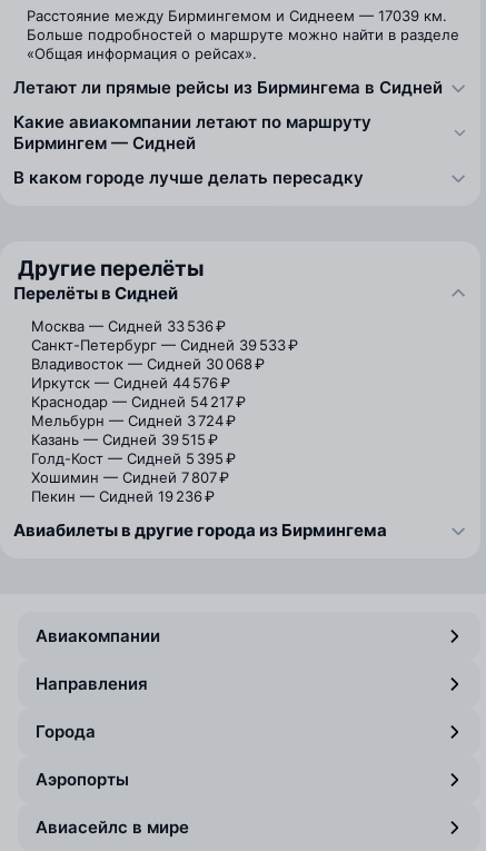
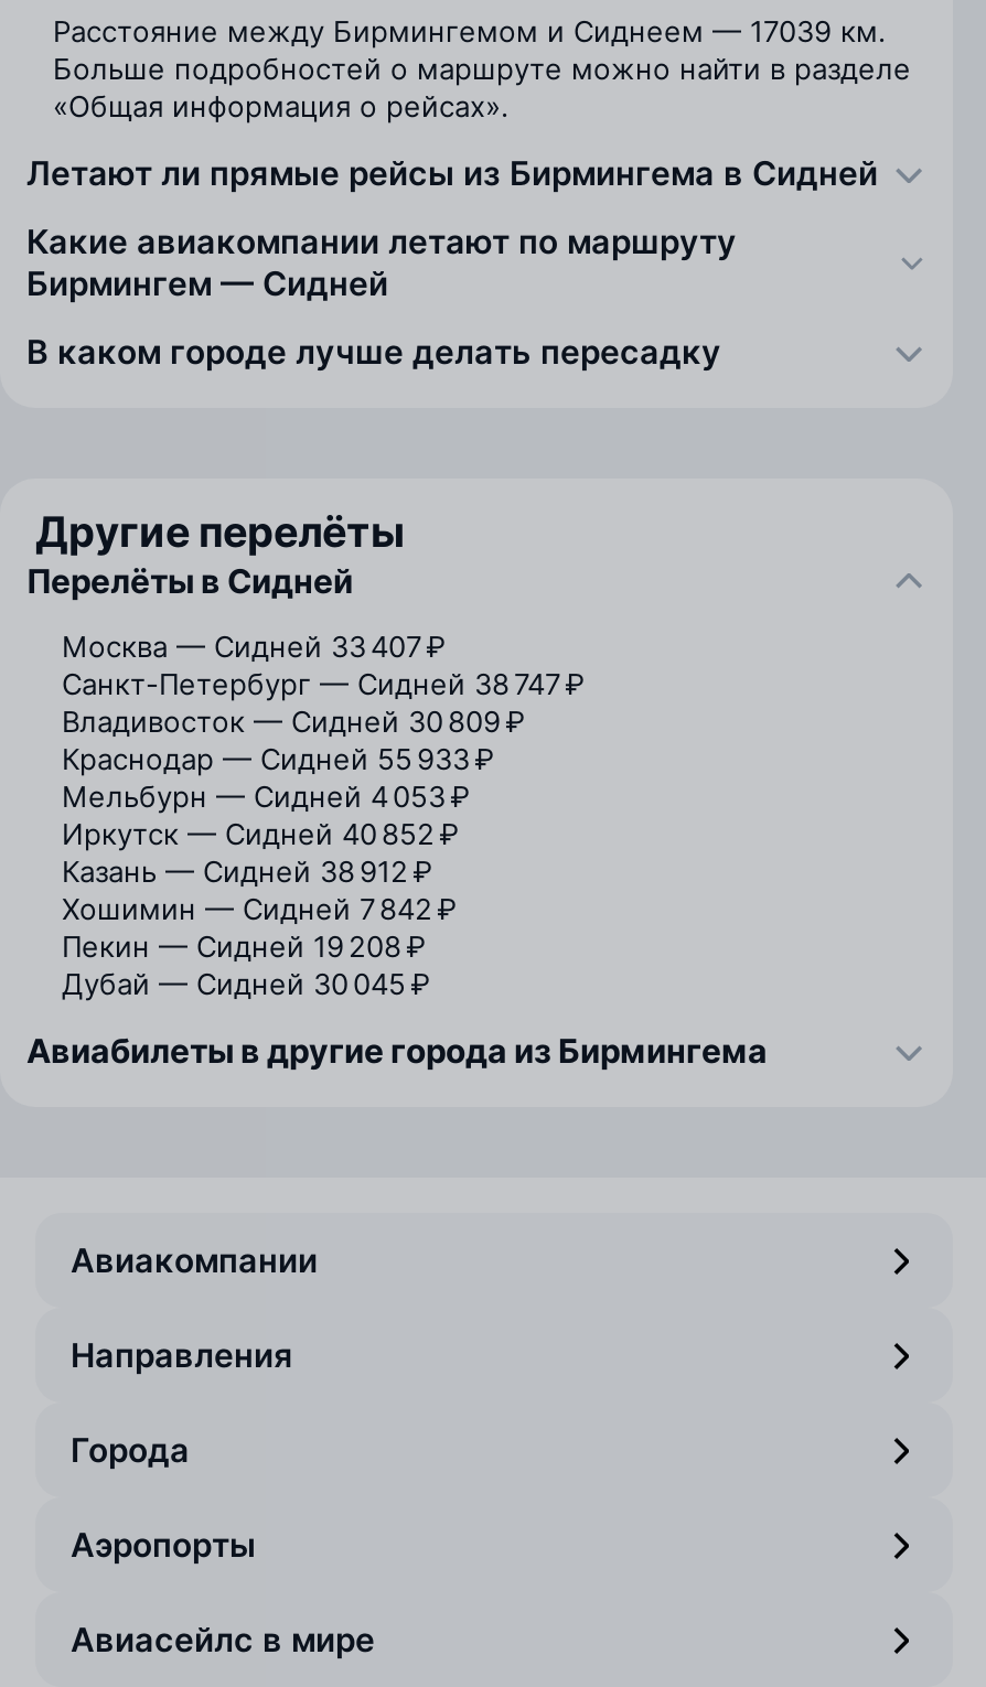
- Москва — Сидней 33 536 ₽
+ Москва — Сидней 33 407 ₽

- Санкт-Петербург — Сидней 39 533 ₽
+ Санкт-Петербург — Сидней 38 747 ₽

- Владивосток — Сидней 30 068 ₽
+ Владивосток — Сидней 30 809 ₽

- Иркутск — Сидней 44 576 ₽
+ Краснодар — Сидней 55 933 ₽

- Краснодар — Сидней 54 217 ₽
+ Мельбурн — Сидней 4 053 ₽

- Мельбурн — Сидней 3 724 ₽
+ Иркутск — Сидней 40 852 ₽

- Казань — Сидней 39 515 ₽
+ Казань — Сидней 38 912 ₽

- Голд-Кост — Сидней 5 395 ₽
+ Хошимин — Сидней 7 842 ₽

- Хошимин — Сидней 7 807 ₽
+ Пекин — Сидней 19 208 ₽

- Пекин — Сидней 19 236 ₽
+ Дубай — Сидней 30 045 ₽
